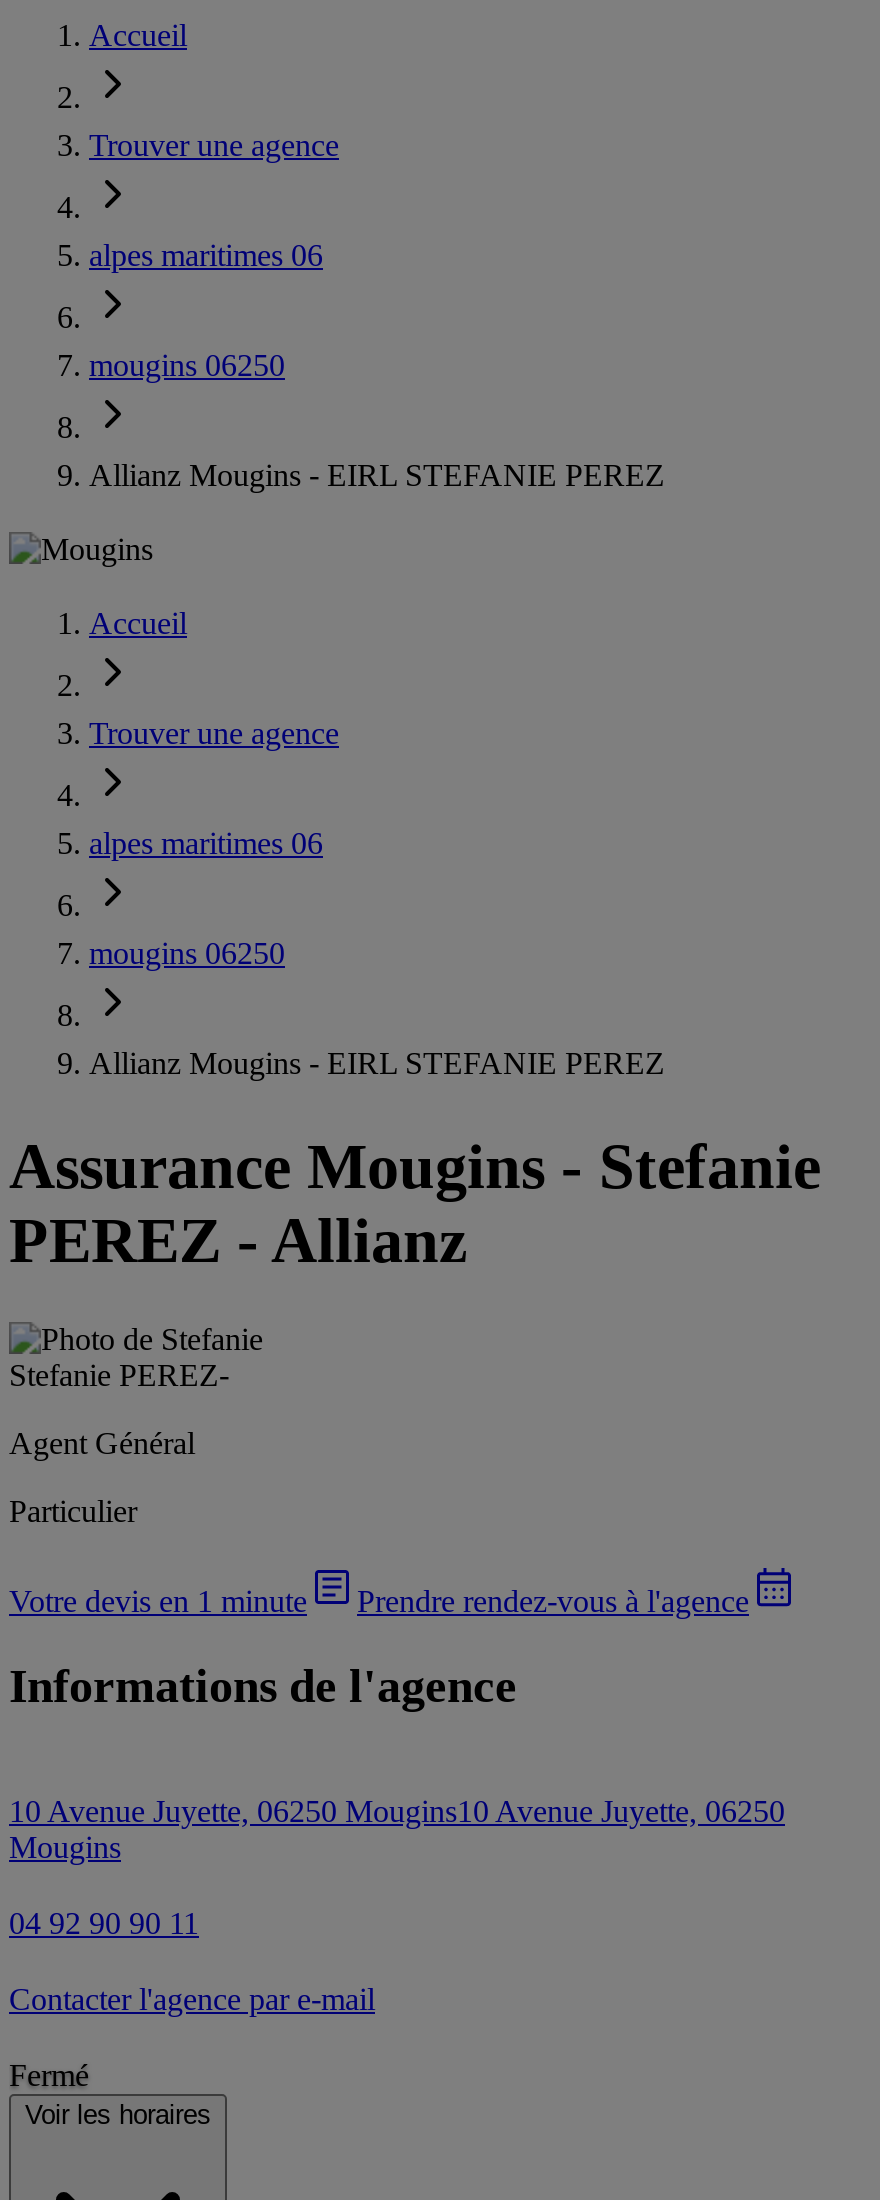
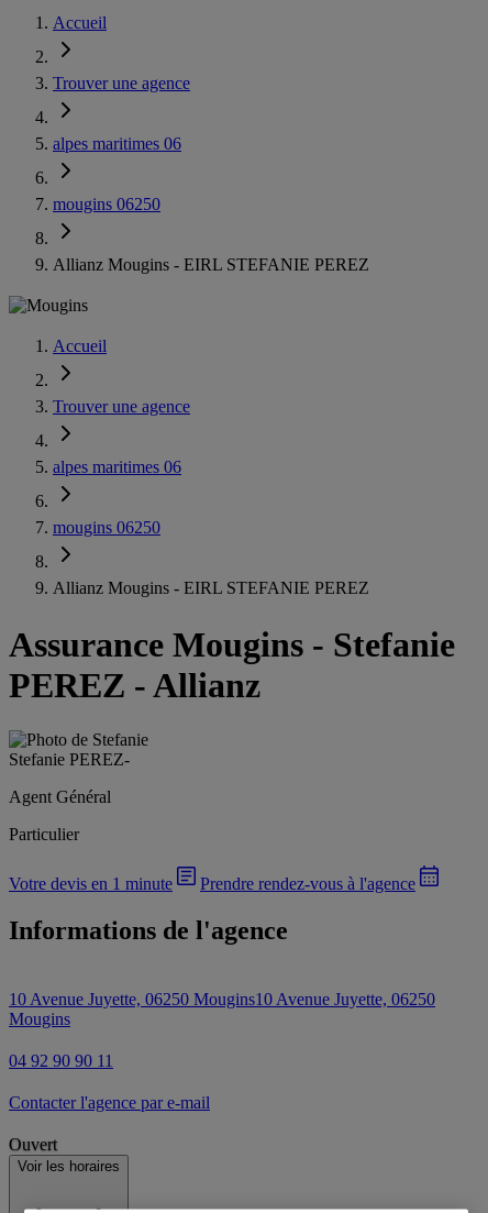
- Fermé
+ Ouvert
